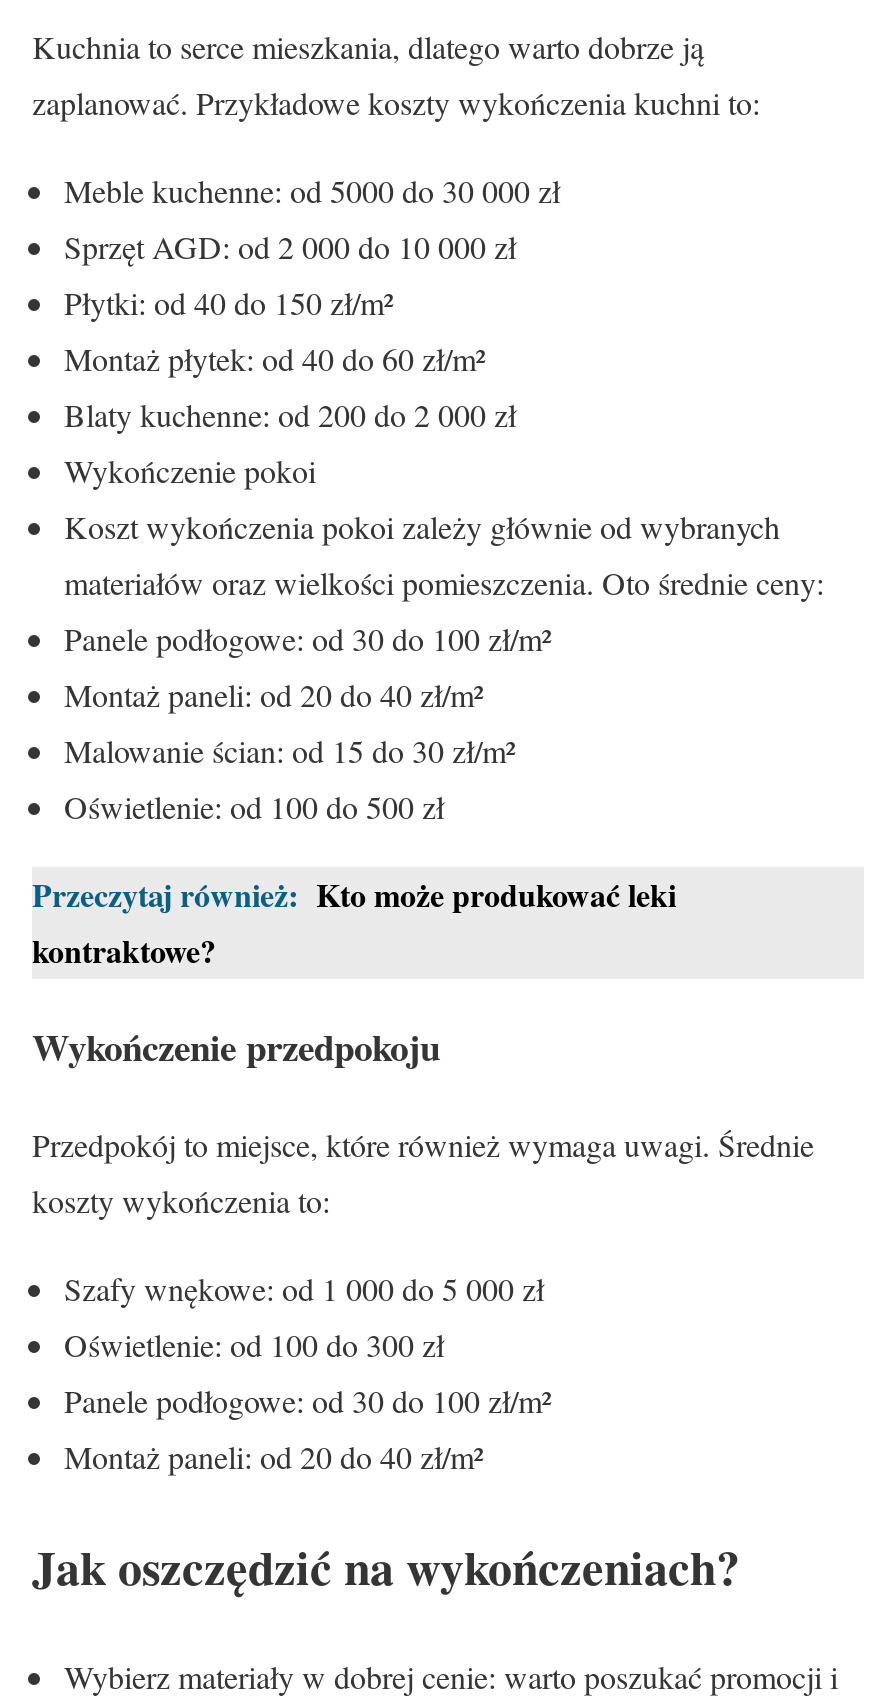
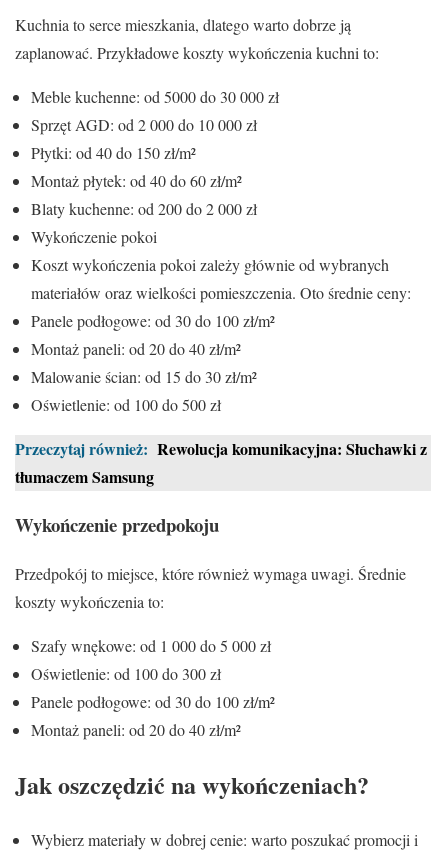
- Przeczytaj również: Kto może produkować leki
- kontraktowe?
+ Przeczytaj również: Rewolucja komunikacyjna: Słuchawki z
+ tłumaczem Samsung
